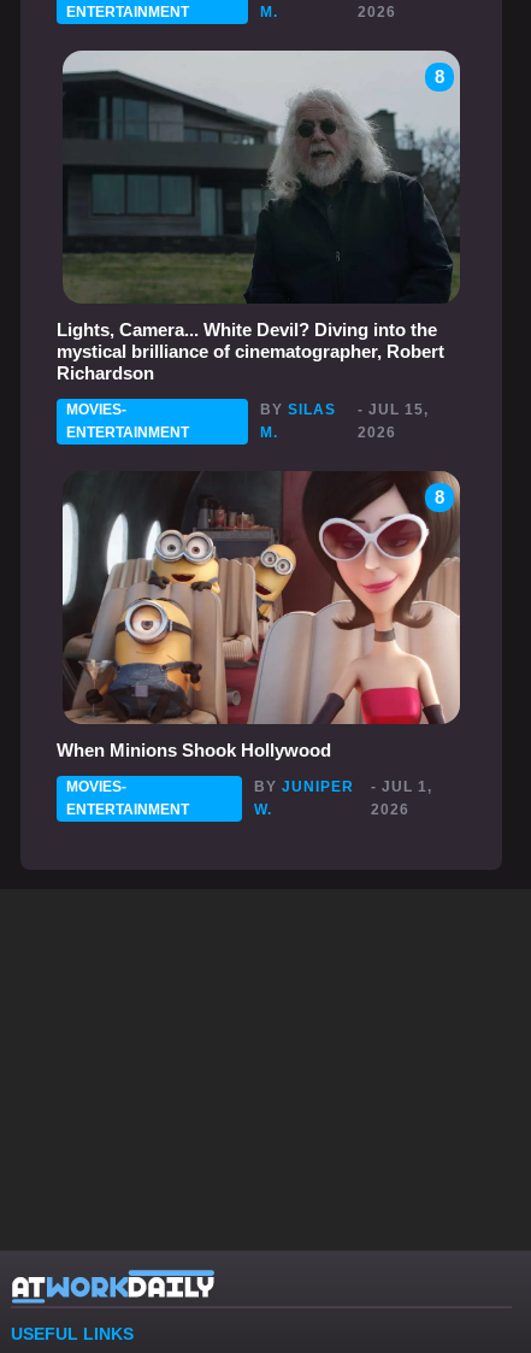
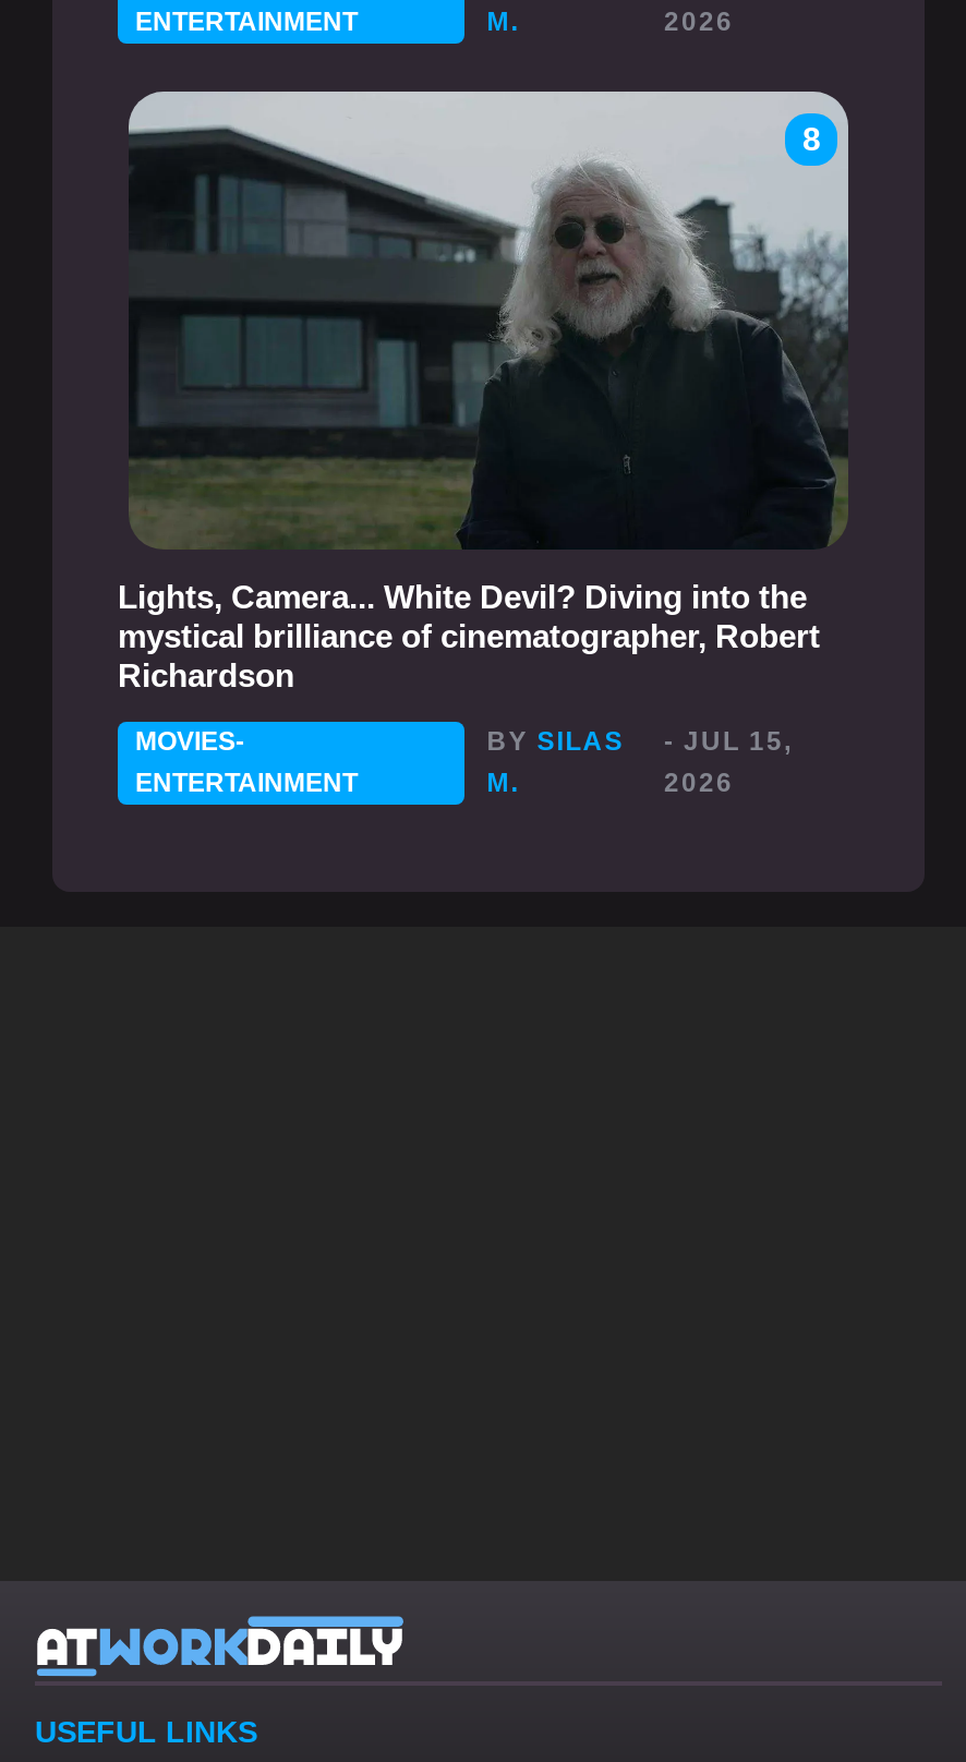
- [image]
- 8

- When Minions Shook Hollywood
- MOVIES-
- ENTERTAINMENT

- BY JUNIPER
- W.

- - JUL 1,
- 2026
